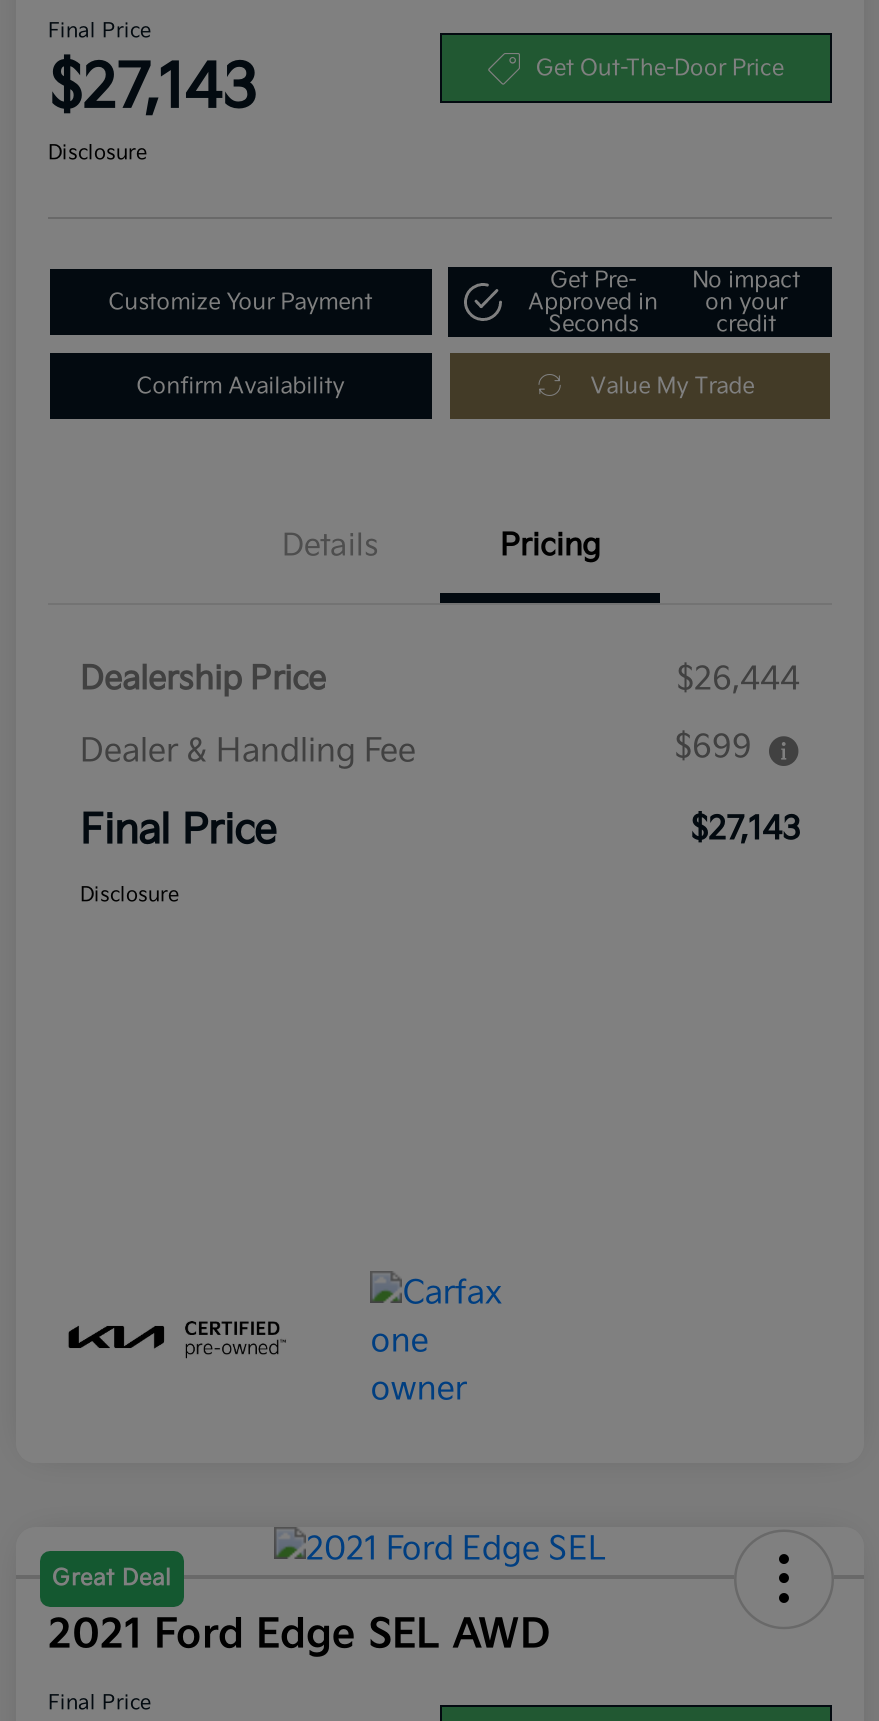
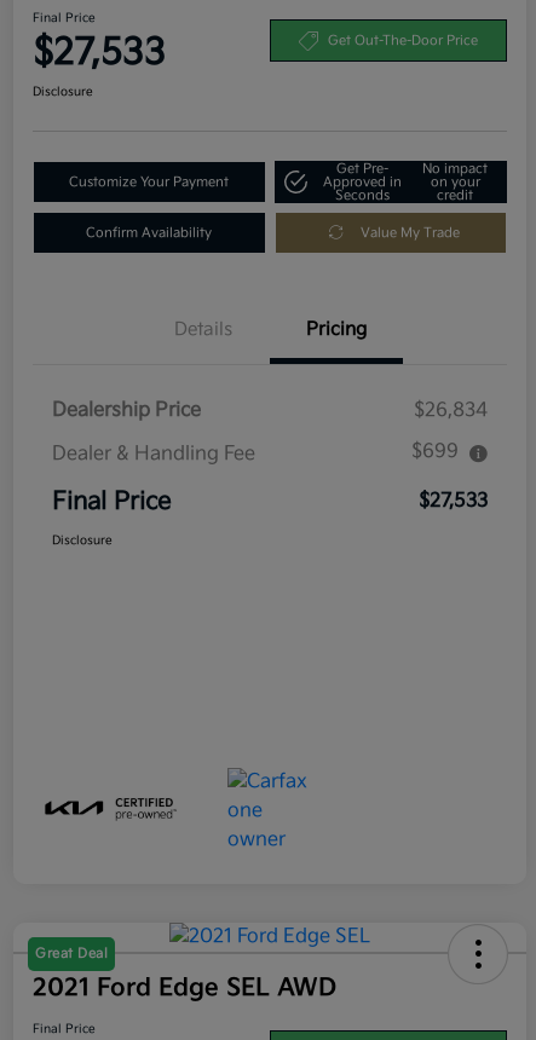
- $27,143
+ $27,533

- $26,444
+ $26,834

- $27,143
+ $27,533
